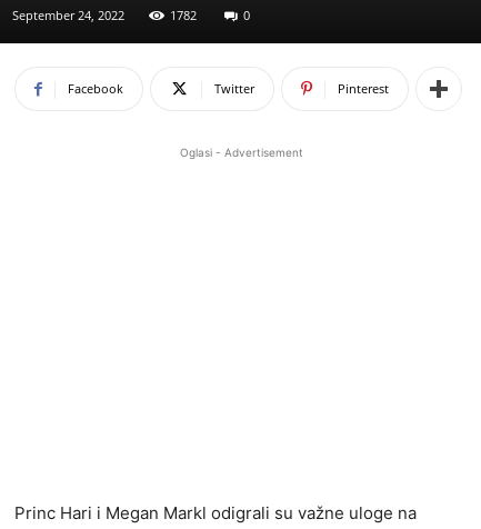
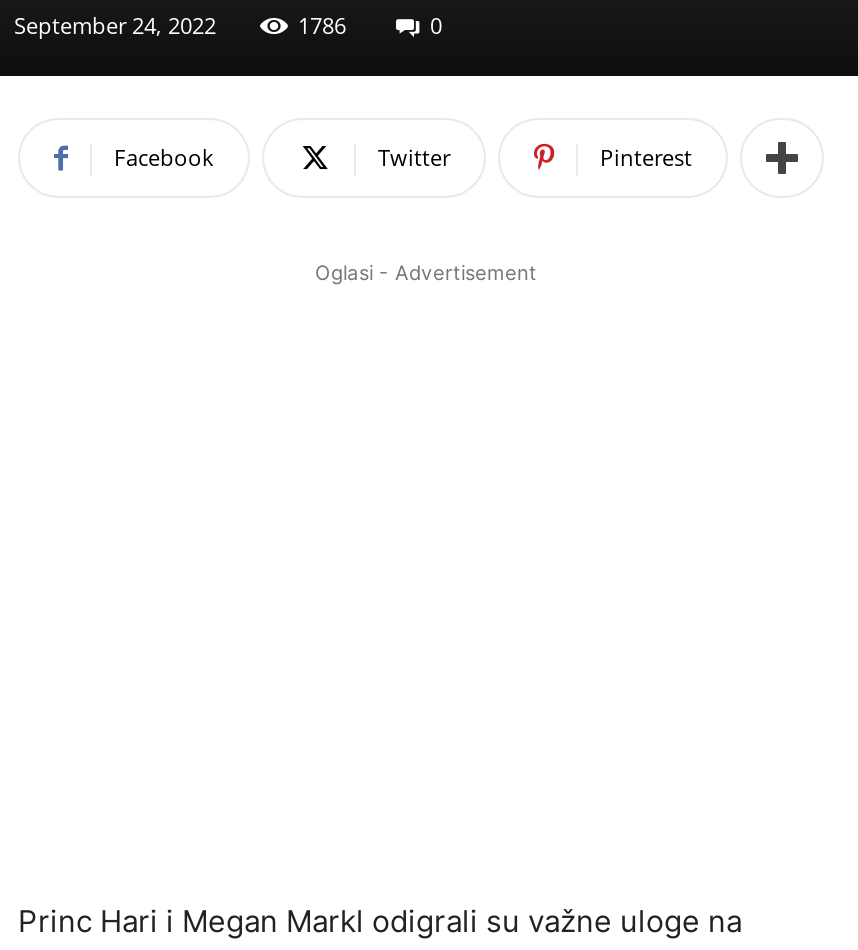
- 1782
+ 1786
